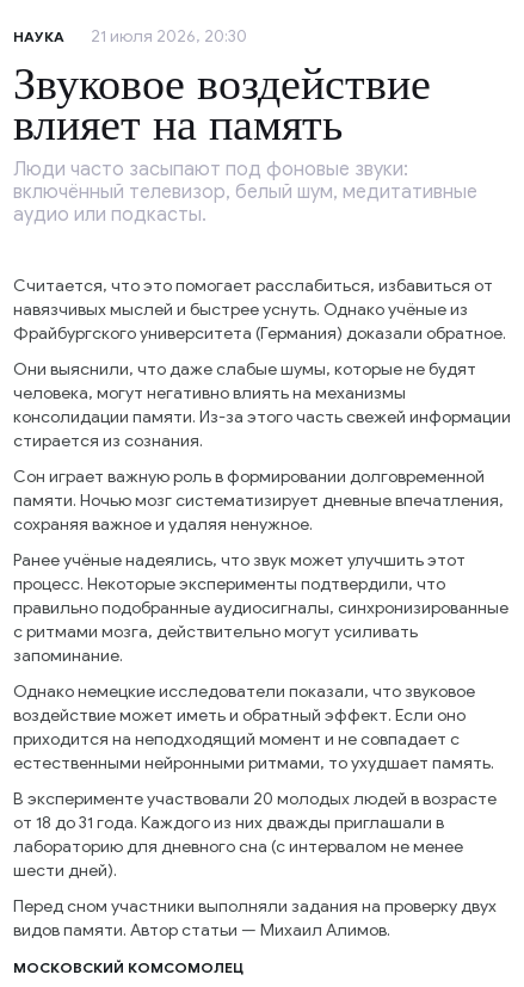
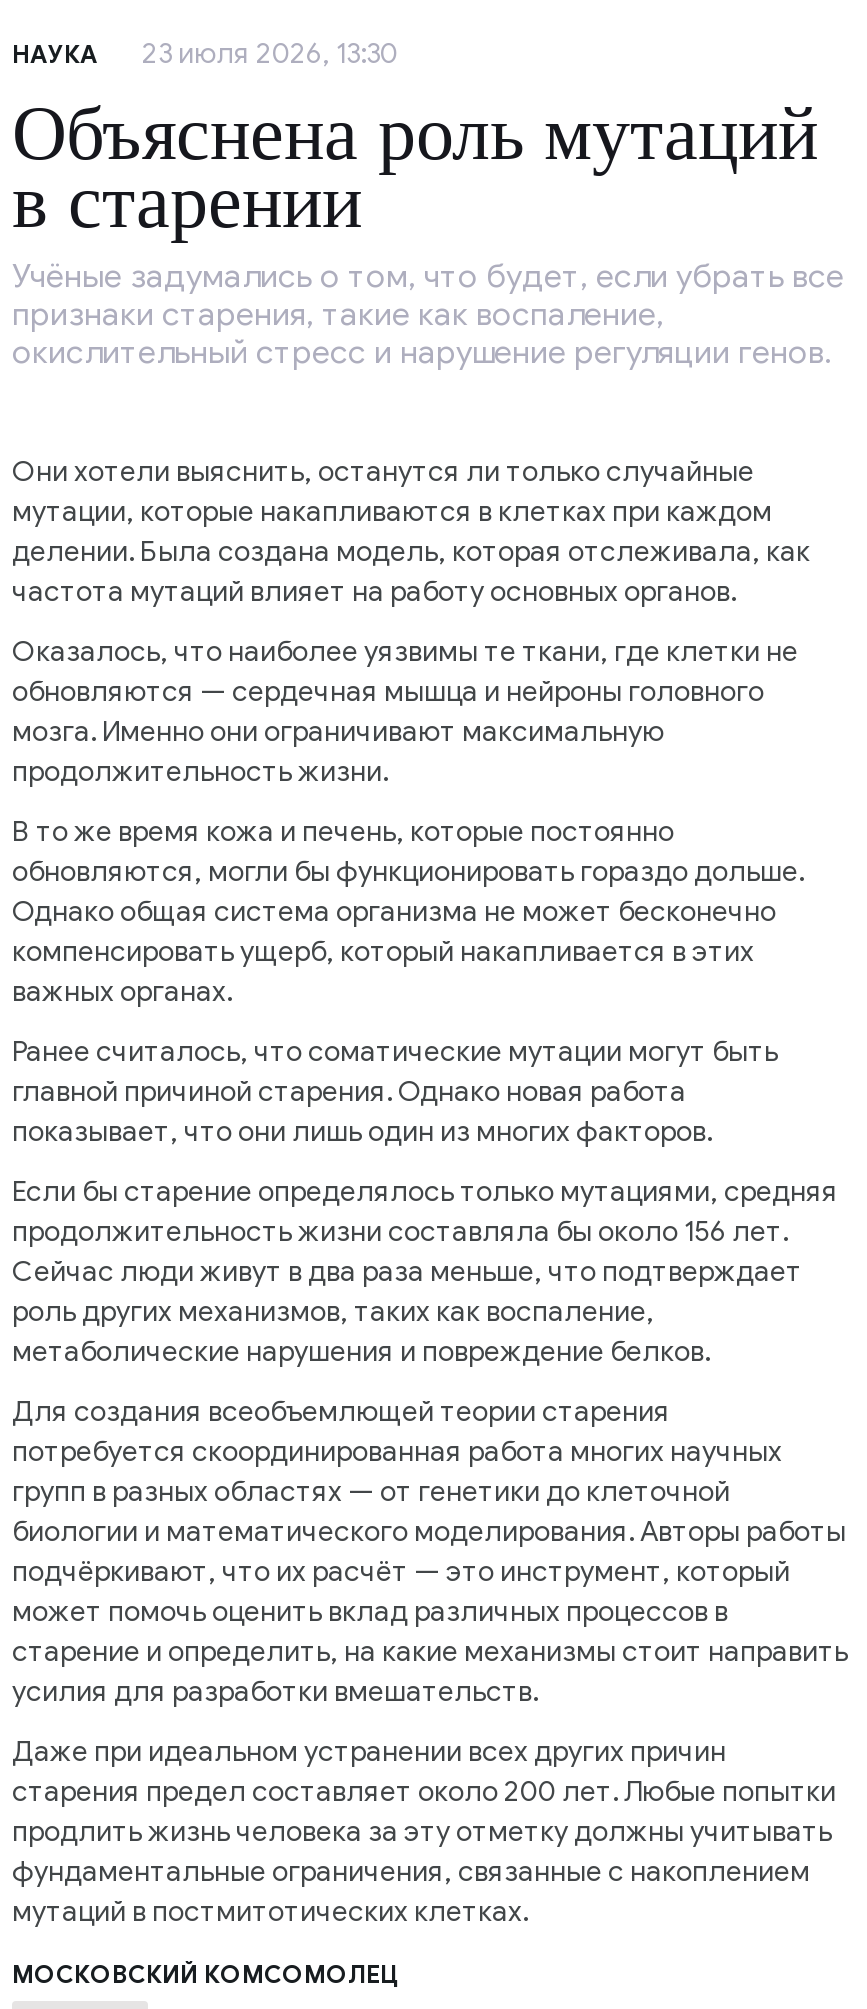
- 21 июля 2026, 20:30
- Звуковое воздействие
- влияет на память
- Люди часто засыпают под фоновые звуки:
- включённый телевизор, белый шум, медитативные
- аудио или подкасты.
+ 23 июля 2026, 13:30
+ Объяснена роль мутаций
+ в старении
+ Учёные задумались о том, что будет, если убрать все
+ признаки старения, такие как воспаление,
+ окислительный стресс и нарушение регуляции генов.

- Считается, что это помогает расслабиться, избавиться от
- навязчивых мыслей и быстрее уснуть. Однако учёные из
- Фрайбургского университета (Германия) доказали обратное.
+ Они хотели выяснить, останутся ли только случайные
+ мутации, которые накапливаются в клетках при каждом
+ делении. Была создана модель, которая отслеживала, как
+ частота мутаций влияет на работу основных органов.

- Они выяснили, что даже слабые шумы, которые не будят
- человека, могут негативно влиять на механизмы
- консолидации памяти. Из-за этого часть свежей информации
- стирается из сознания.
+ Оказалось, что наиболее уязвимы те ткани, где клетки не
+ обновляются — сердечная мышца и нейроны головного
+ мозга. Именно они ограничивают максимальную
+ продолжительность жизни.

- Сон играет важную роль в формировании долговременной
- памяти. Ночью мозг систематизирует дневные впечатления,
- сохраняя важное и удаляя ненужное.
+ В то же время кожа и печень, которые постоянно
+ обновляются, могли бы функционировать гораздо дольше.
+ Однако общая система организма не может бесконечно
+ компенсировать ущерб, который накапливается в этих
+ важных органах.

- Ранее учёные надеялись, что звук может улучшить этот
- процесс. Некоторые эксперименты подтвердили, что
- правильно подобранные аудиосигналы, синхронизированные
- с ритмами мозга, действительно могут усиливать
- запоминание.
+ Ранее считалось, что соматические мутации могут быть
+ главной причиной старения. Однако новая работа
+ показывает, что они лишь один из многих факторов.

- Однако немецкие исследователи показали, что звуковое
- воздействие может иметь и обратный эффект. Если оно
- приходится на неподходящий момент и не совпадает с
- естественными нейронными ритмами, то ухудшает память.
+ Если бы старение определялось только мутациями, средняя
+ продолжительность жизни составляла бы около 156 лет.
+ Сейчас люди живут в два раза меньше, что подтверждает
+ роль других механизмов, таких как воспаление,
+ метаболические нарушения и повреждение белков.

- В эксперименте участвовали 20 молодых людей в возрасте
- от 18 до 31 года. Каждого из них дважды приглашали в
- лабораторию для дневного сна (с интервалом не менее
- шести дней).
+ Для создания всеобъемлющей теории старения
+ потребуется скоординированная работа многих научных
+ групп в разных областях — от генетики до клеточной
+ биологии и математического моделирования. Авторы работы
+ подчёркивают, что их расчёт — это инструмент, который
+ может помочь оценить вклад различных процессов в
+ старение и определить, на какие механизмы стоит направить
+ усилия для разработки вмешательств.

- Перед сном участники выполняли задания на проверку двух
- видов памяти. Автор статьи — Михаил Алимов.
+ Даже при идеальном устранении всех других причин
+ старения предел составляет около 200 лет. Любые попытки
+ продлить жизнь человека за эту отметку должны учитывать
+ фундаментальные ограничения, связанные с накоплением
+ мутаций в постмитотических клетках.
